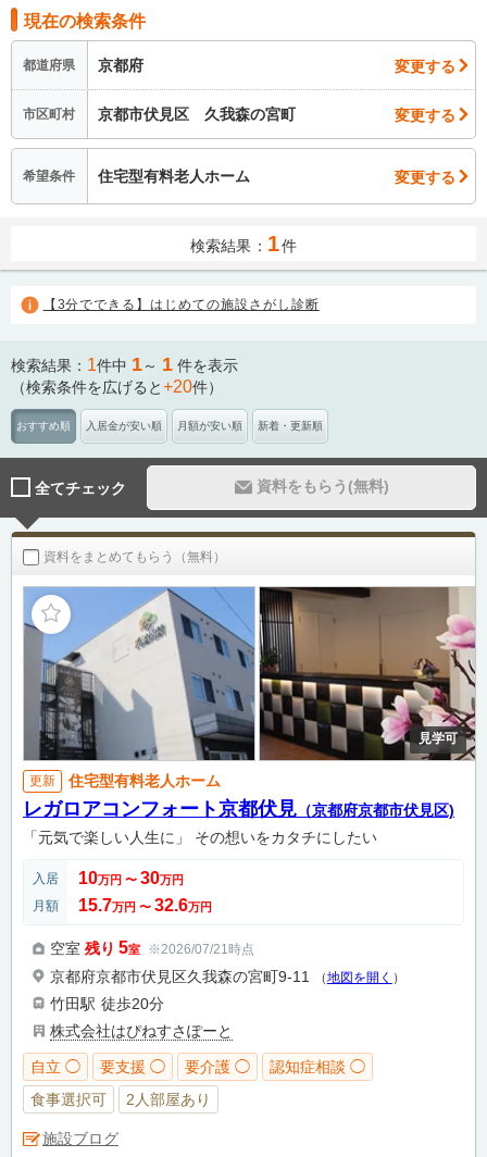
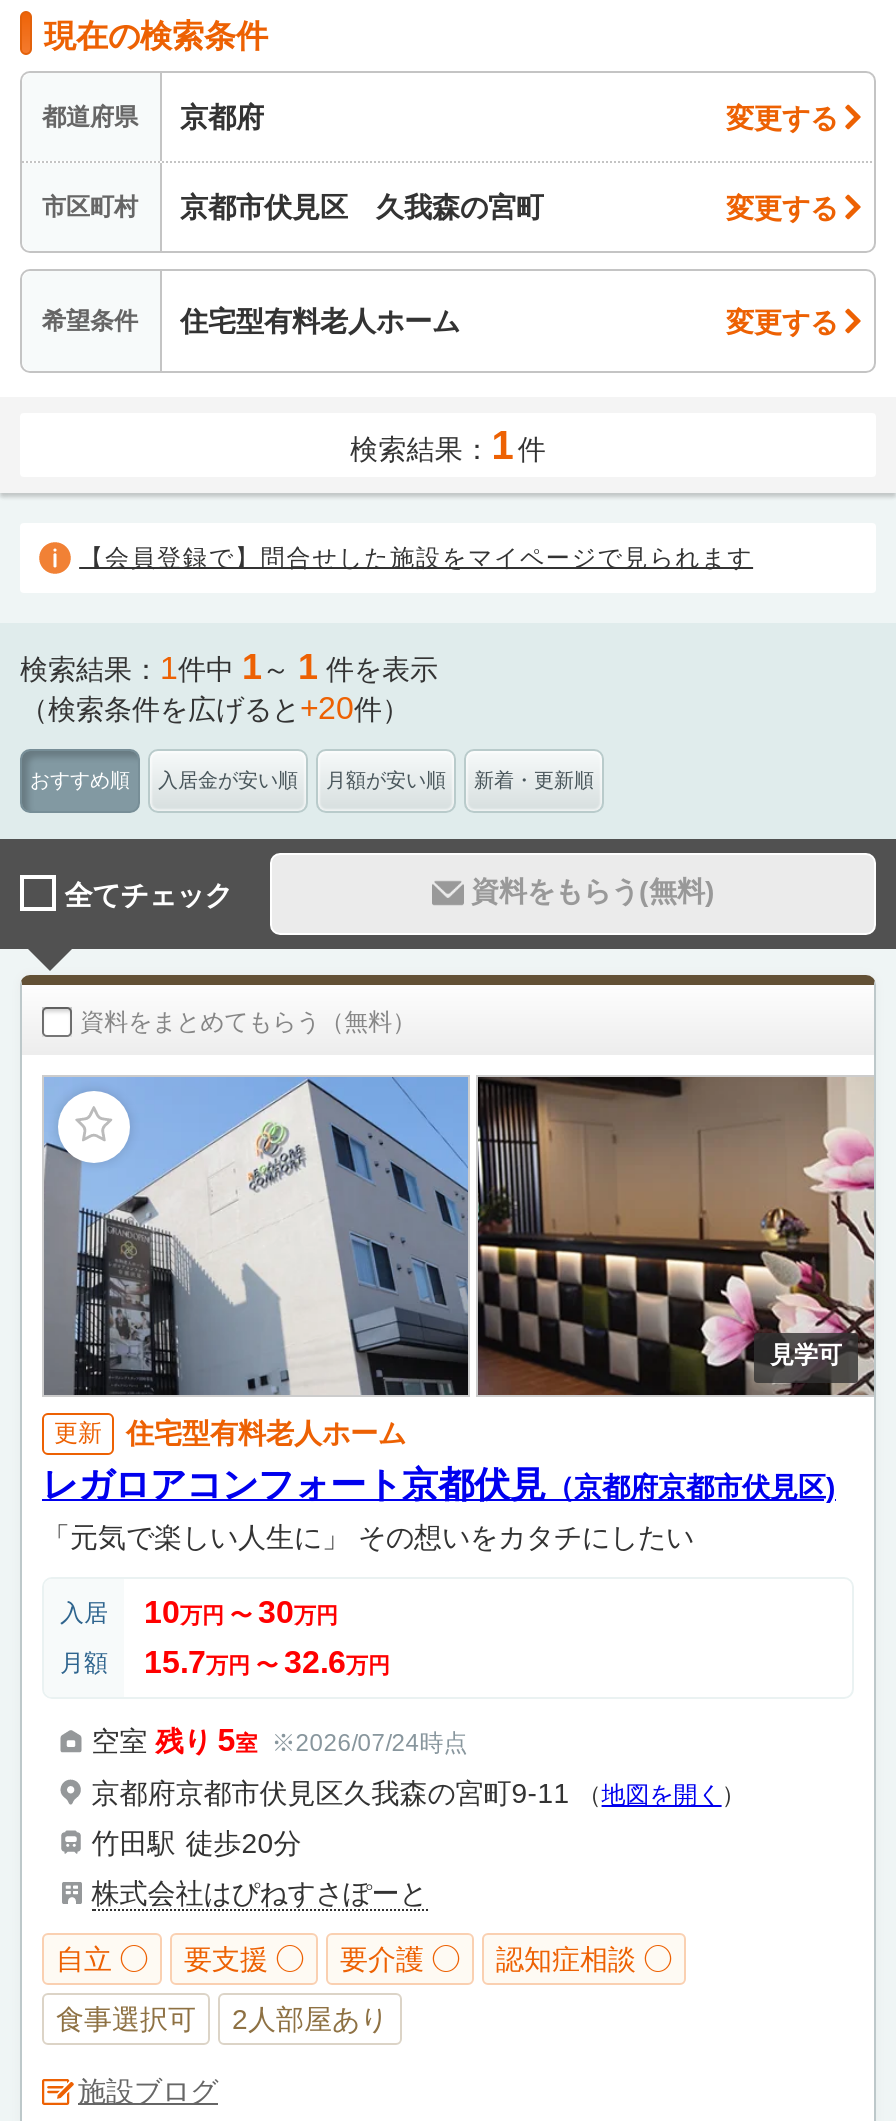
- 【3分でできる】はじめての施設さがし診断
+ 【会員登録で】問合せした施設をマイページで見られます

- 空室残り 5室 ※2026/07/21時点
+ 空室残り 5室 ※2026/07/24時点
